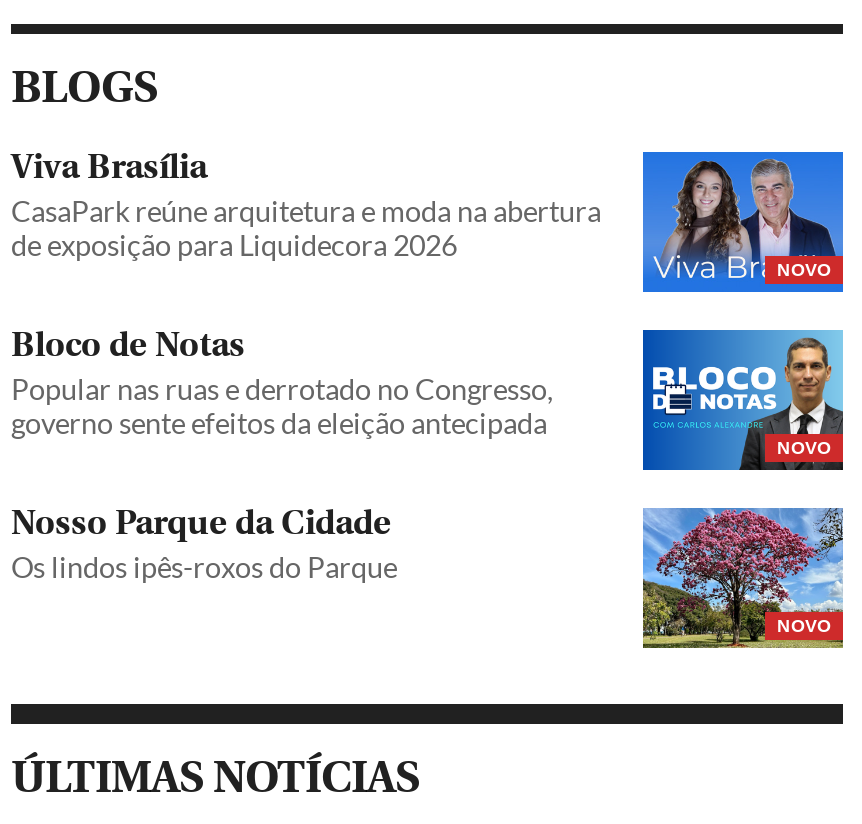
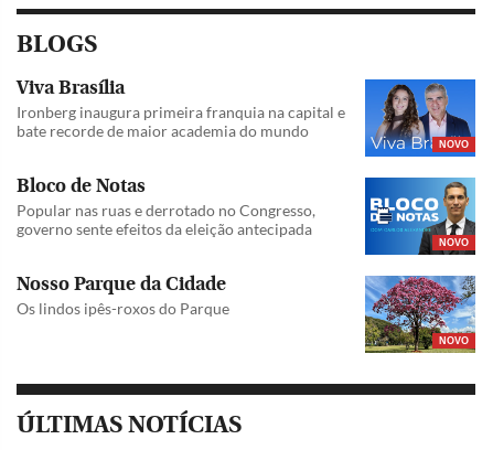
- CasaPark reúne arquitetura e moda na abertura
- de exposição para Liquidecora 2026
+ Ironberg inaugura primeira franquia na capital e
+ bate recorde de maior academia do mundo
